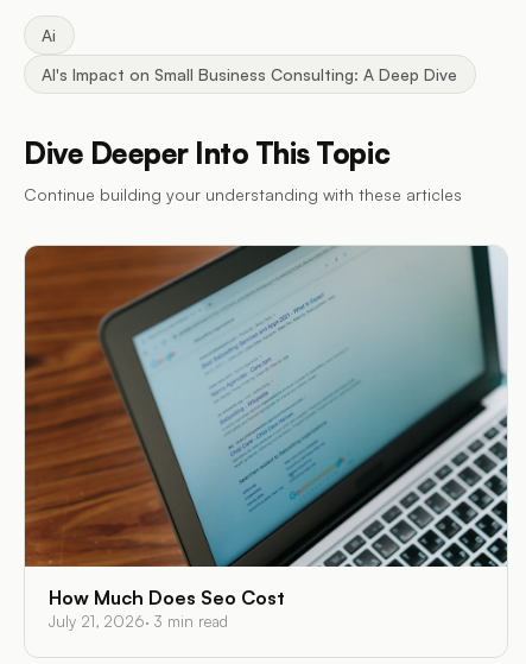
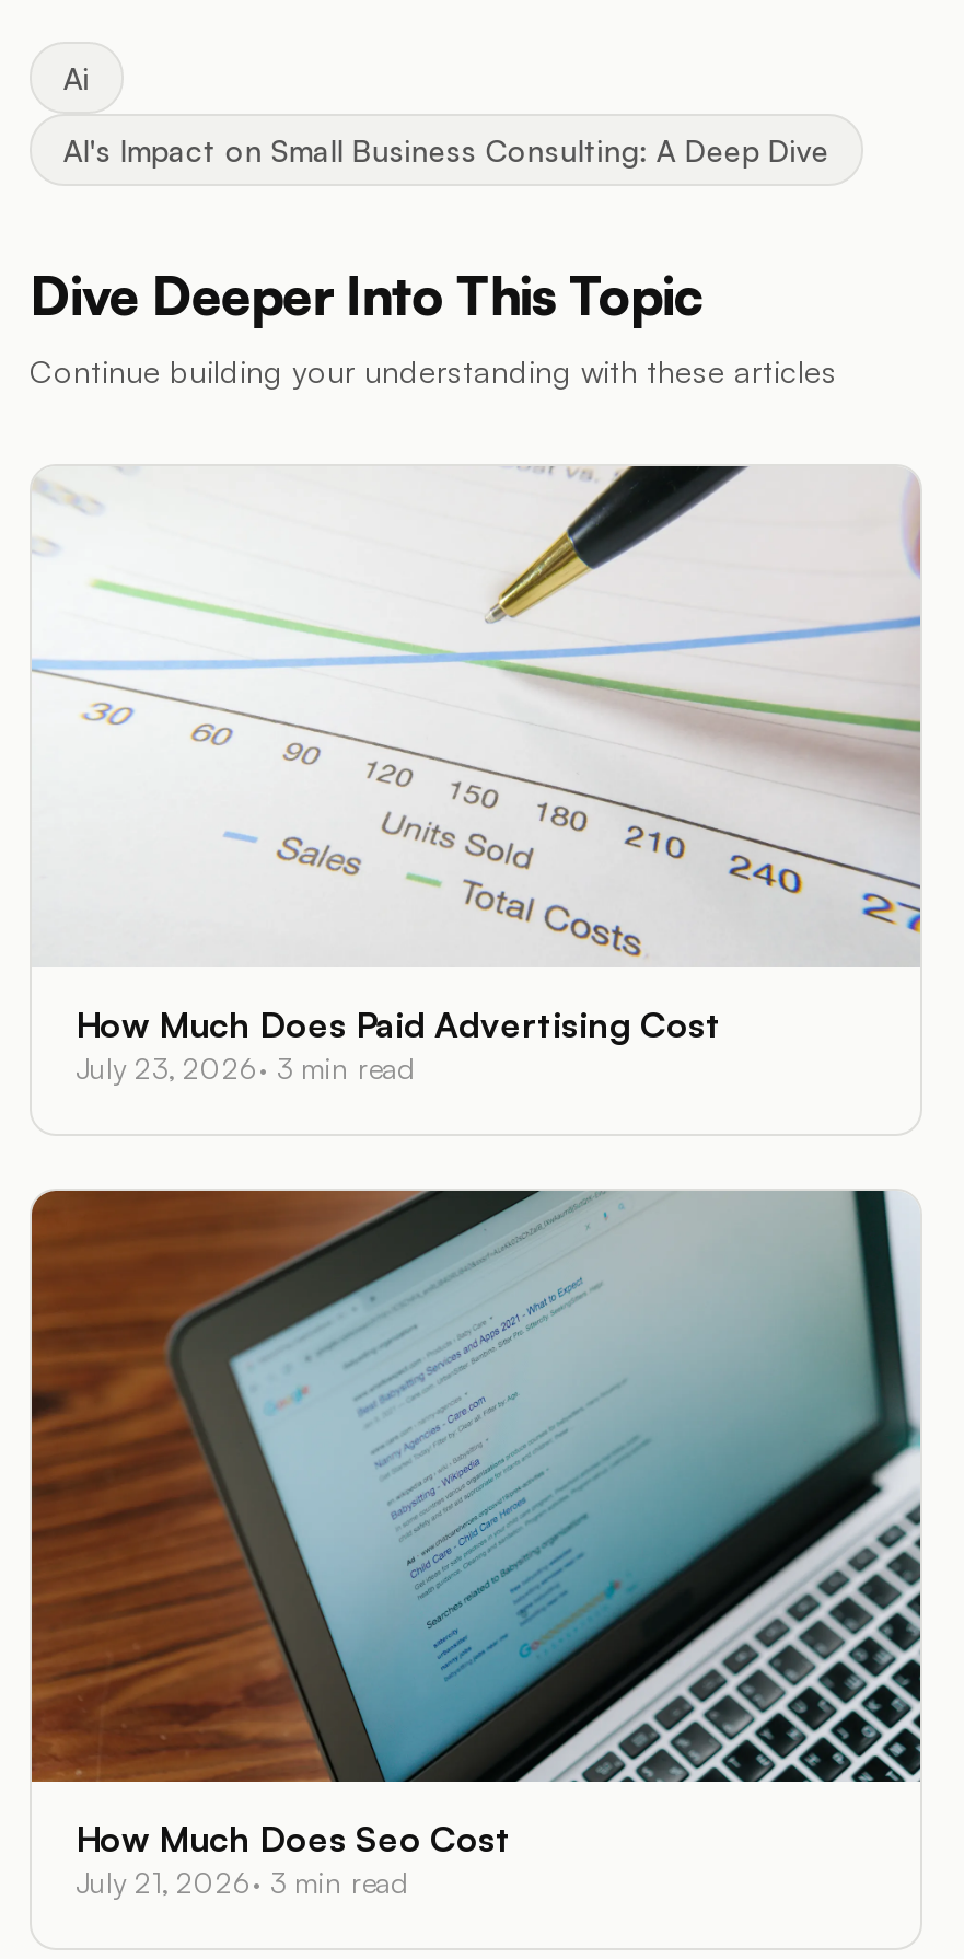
+ [image]
+ How Much Does Paid Advertising Cost
+ July 23, 2026 · 3 min read
